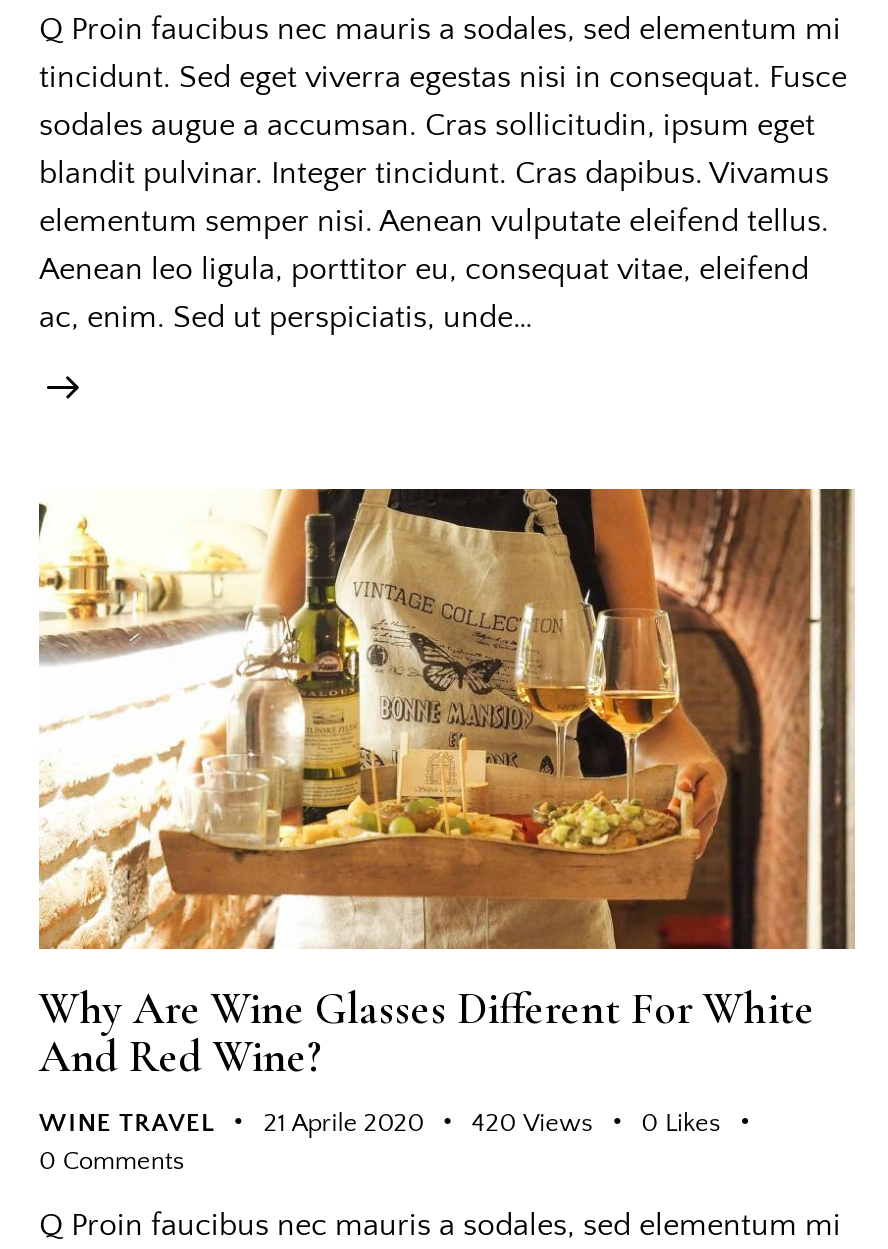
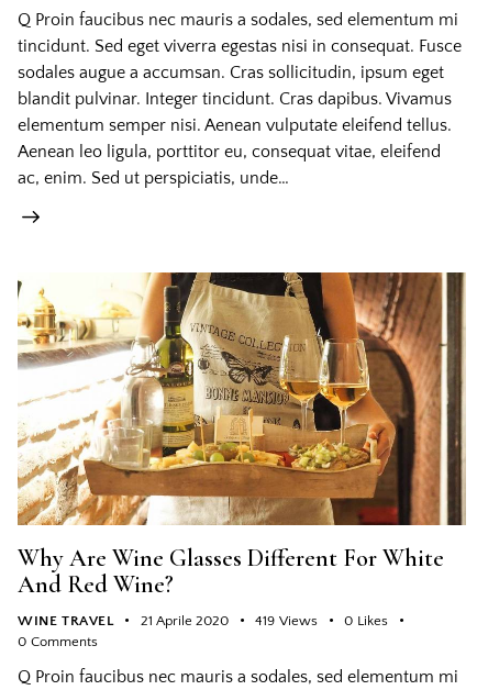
- 420 Views
+ 419 Views
